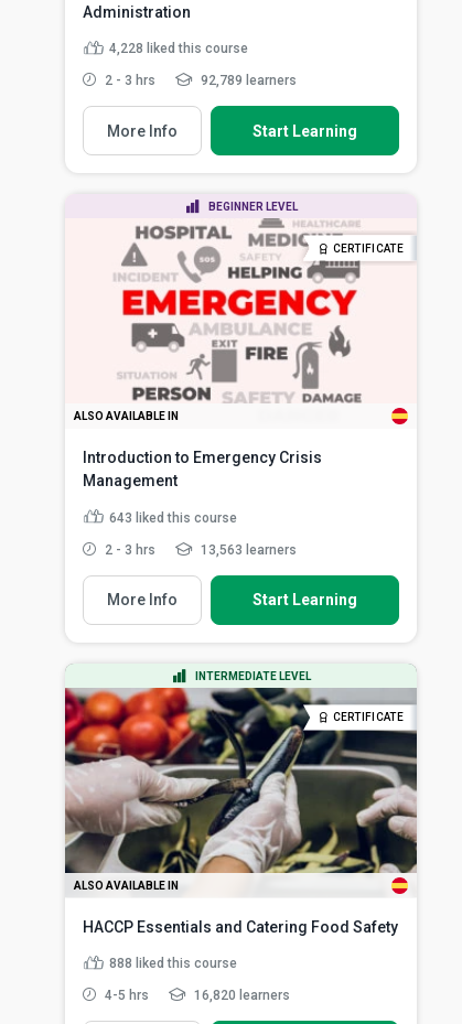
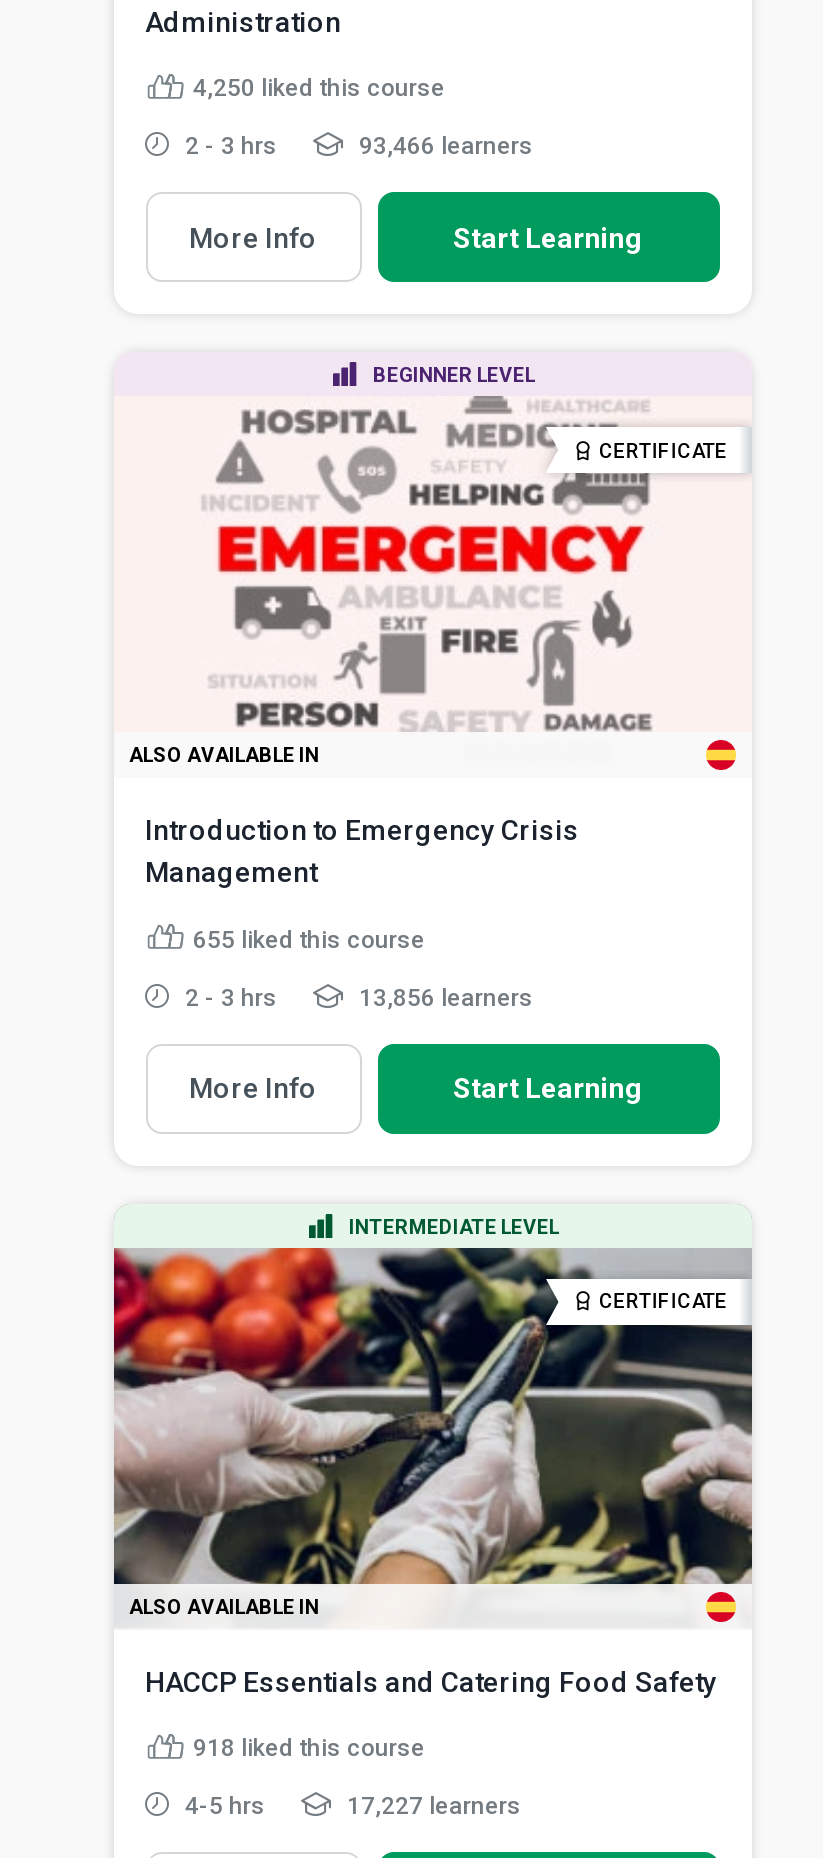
- 4,228 liked this course
+ 4,250 liked this course

- 92,789 learners
+ 93,466 learners

- 643 liked this course
+ 655 liked this course

- 13,563 learners
+ 13,856 learners

- 888 liked this course
+ 918 liked this course

- 16,820 learners
+ 17,227 learners
